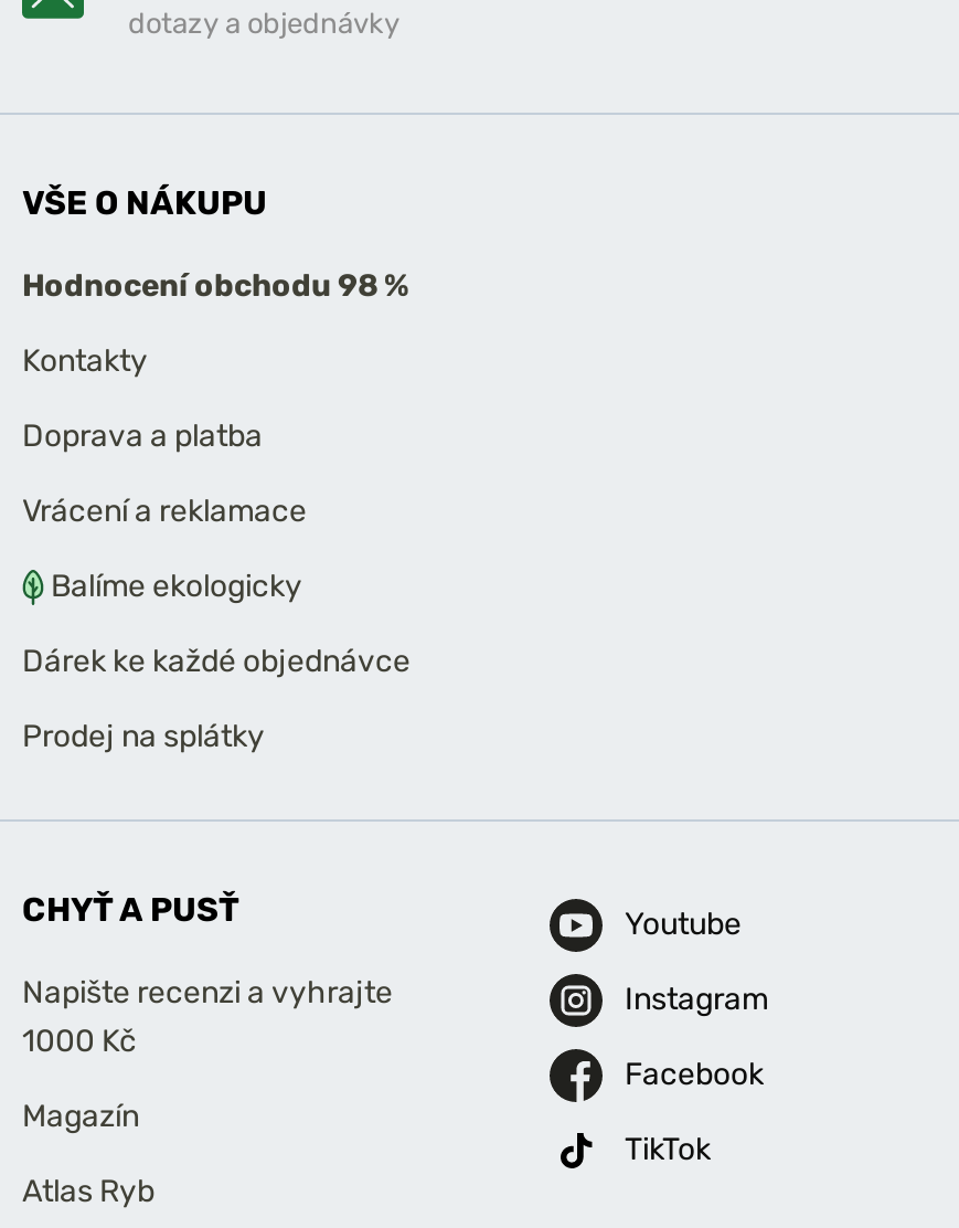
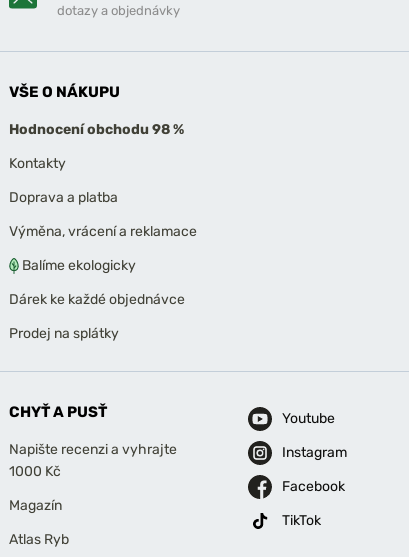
- Vrácení a reklamace
+ Výměna, vrácení a reklamace
